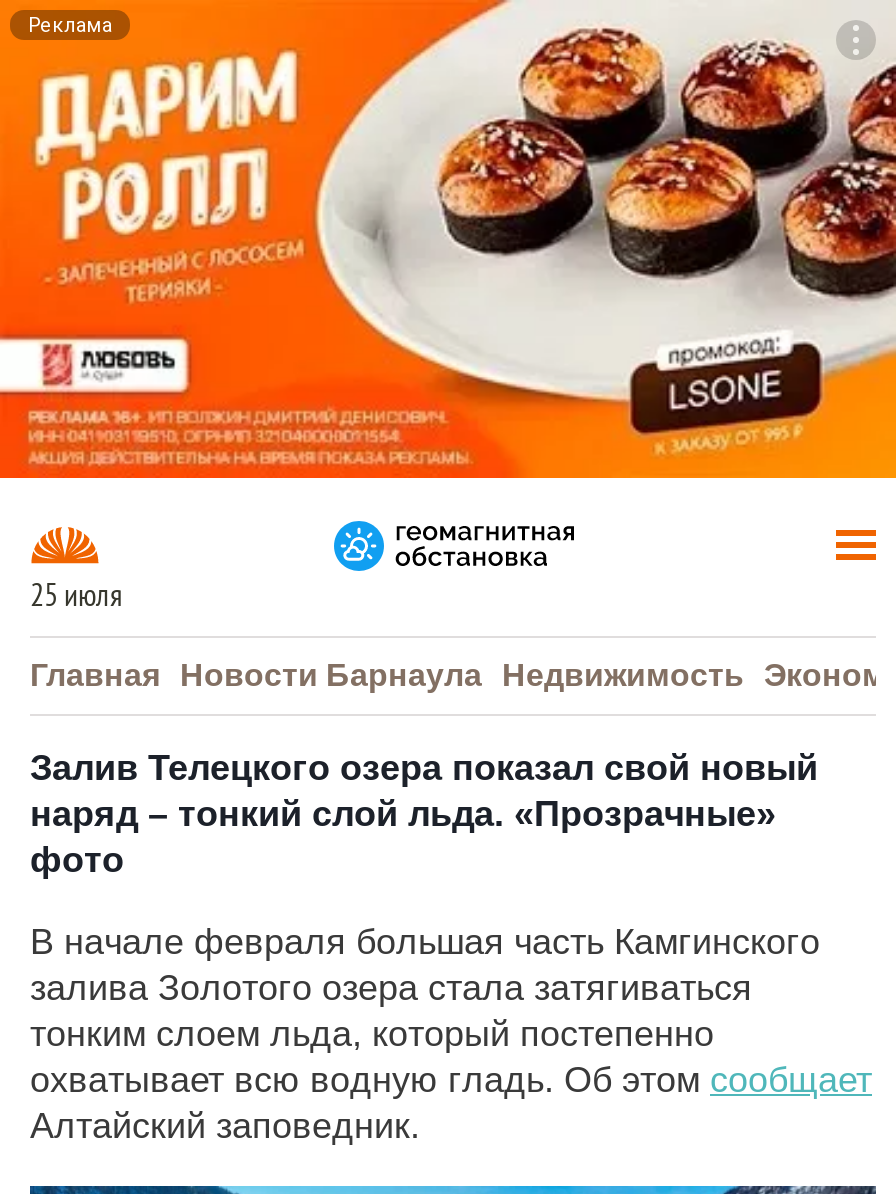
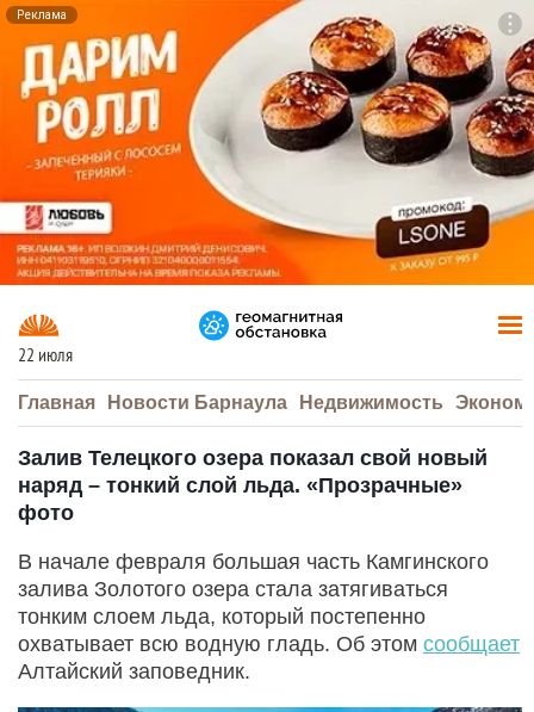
- 25 июля
+ 22 июля
